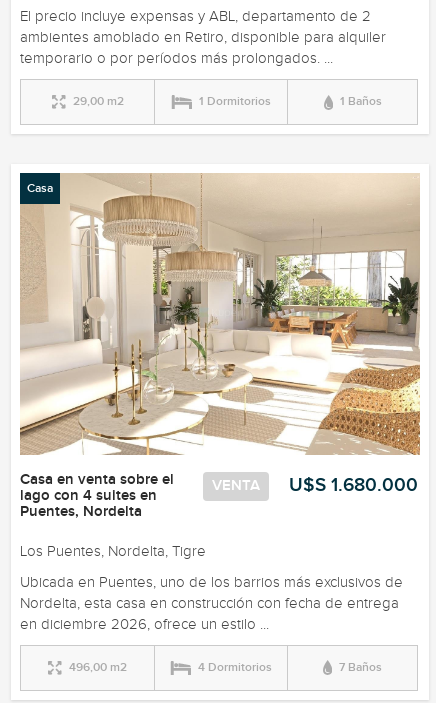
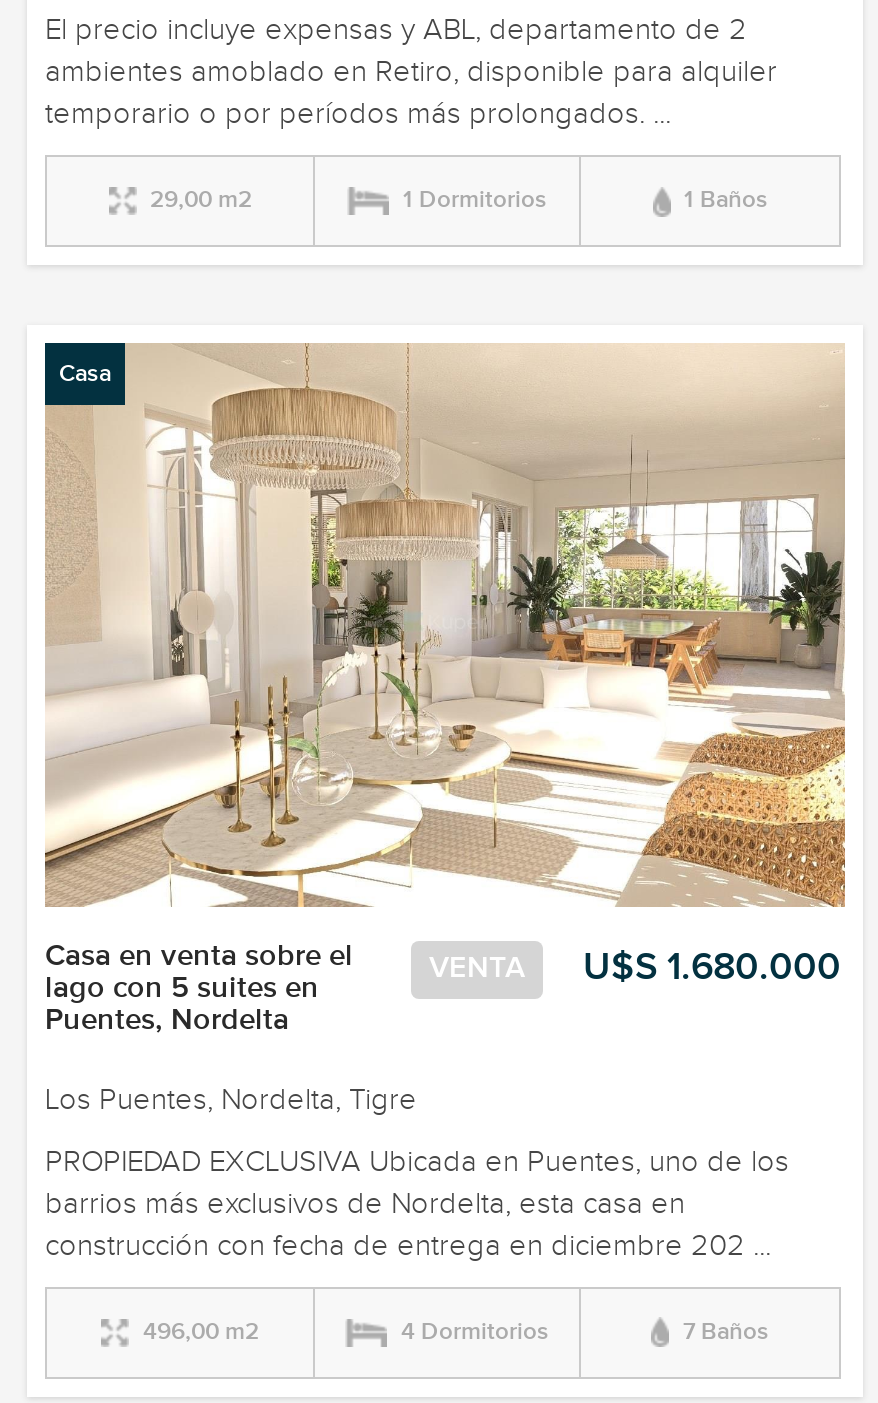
- lago con 4 suites en
+ lago con 5 suites en

- Ubicada en Puentes, uno de los barrios más exclusivos de
- Nordelta, esta casa en construcción con fecha de entrega
- en diciembre 2026, ofrece un estilo ...
+ PROPIEDAD EXCLUSIVA Ubicada en Puentes, uno de los
+ barrios más exclusivos de Nordelta, esta casa en
+ construcción con fecha de entrega en diciembre 202 ...
